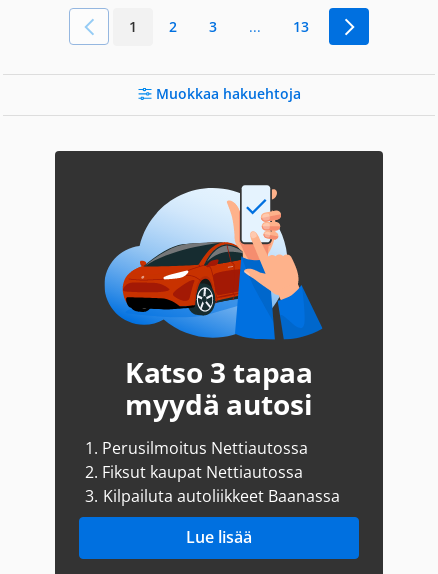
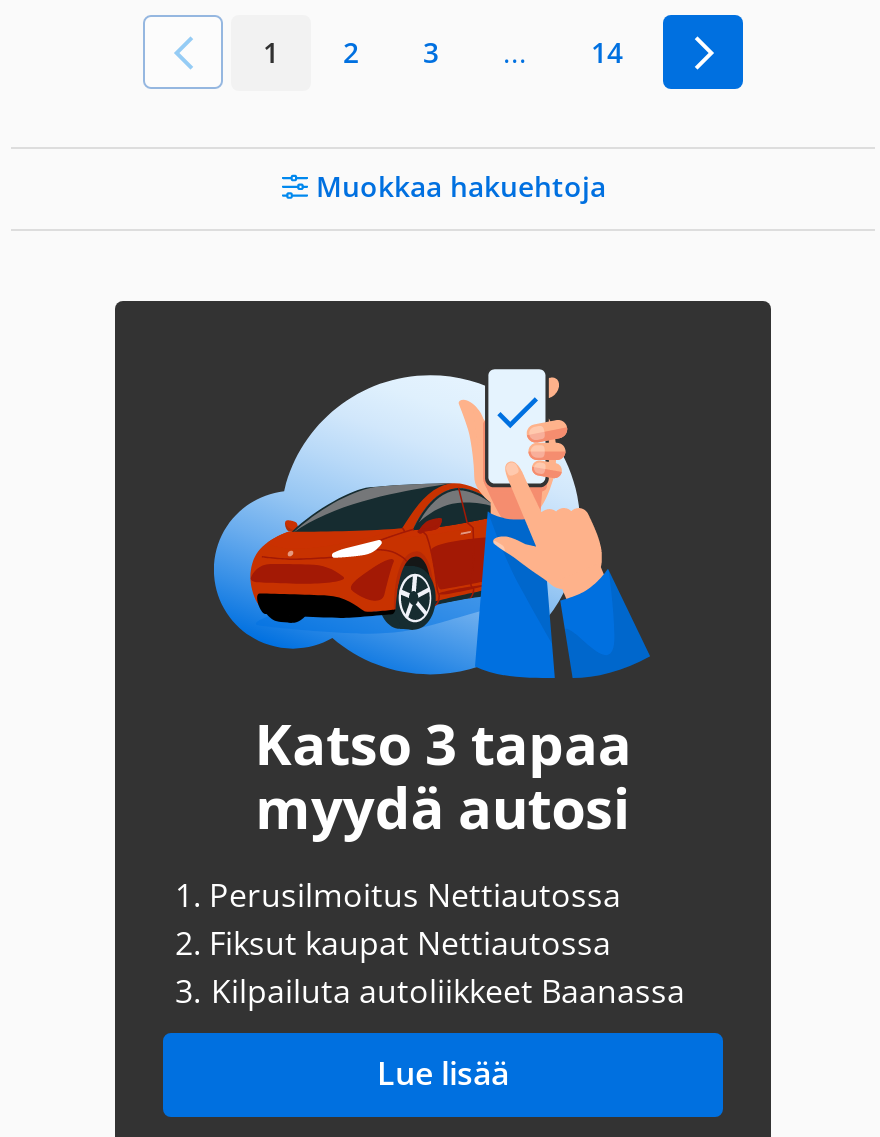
- 13
+ 14
